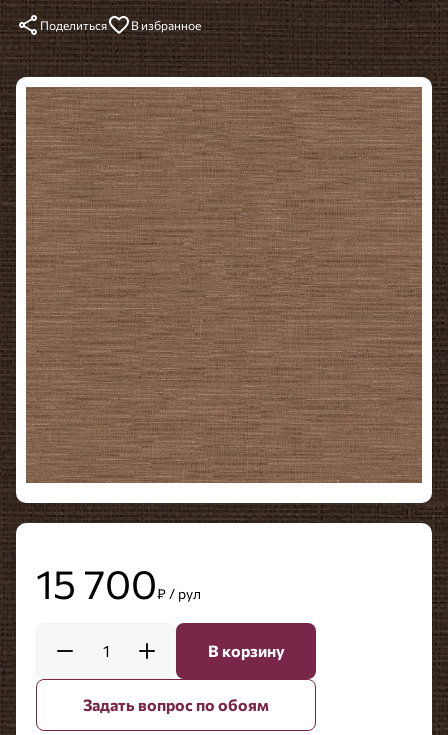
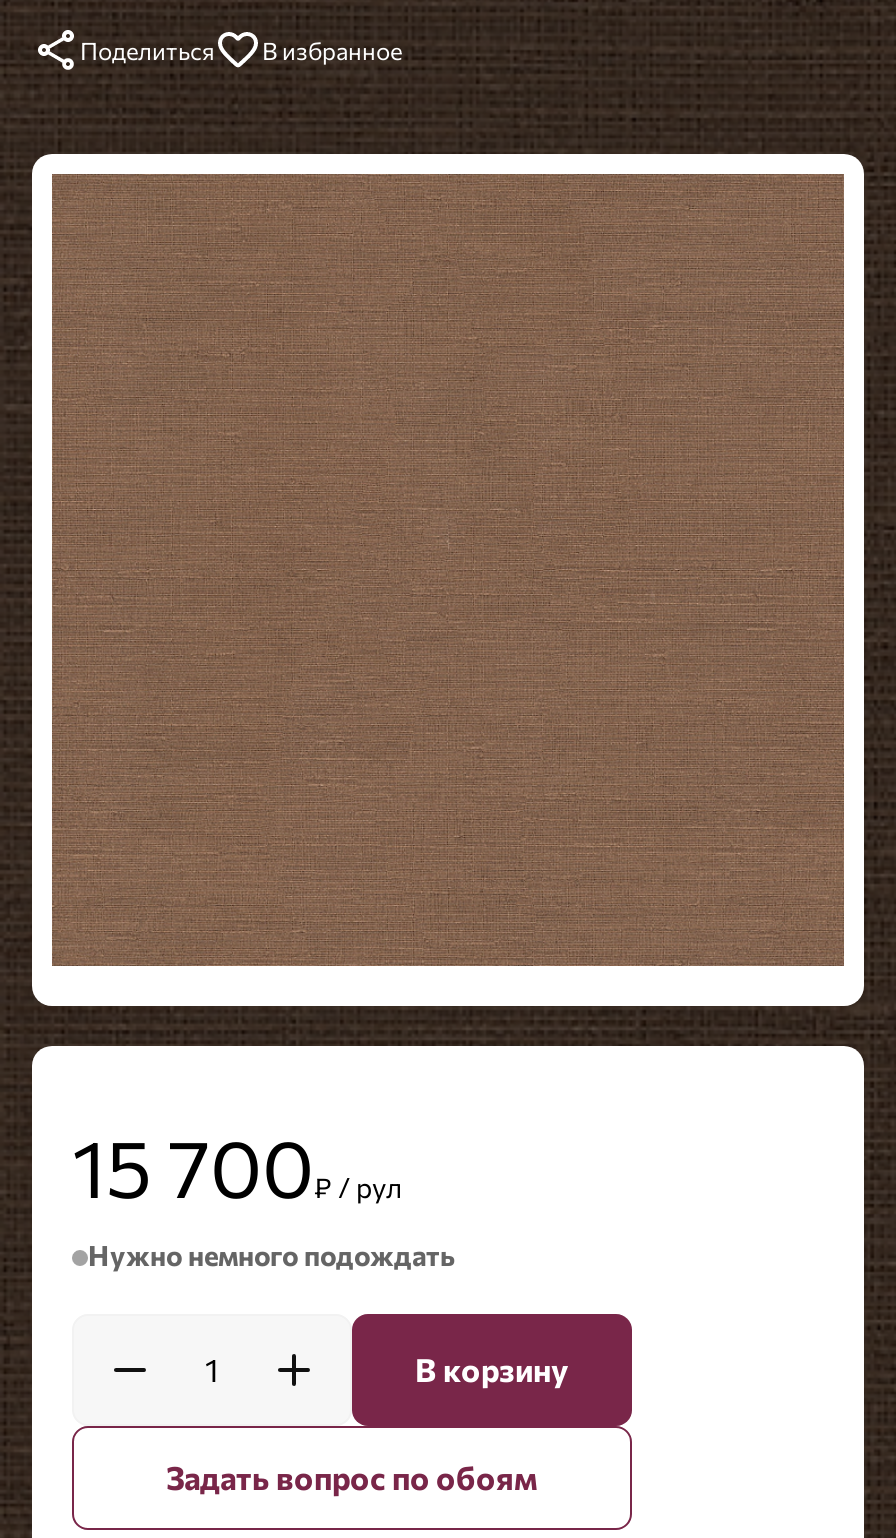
+ Нужно немного подождать
